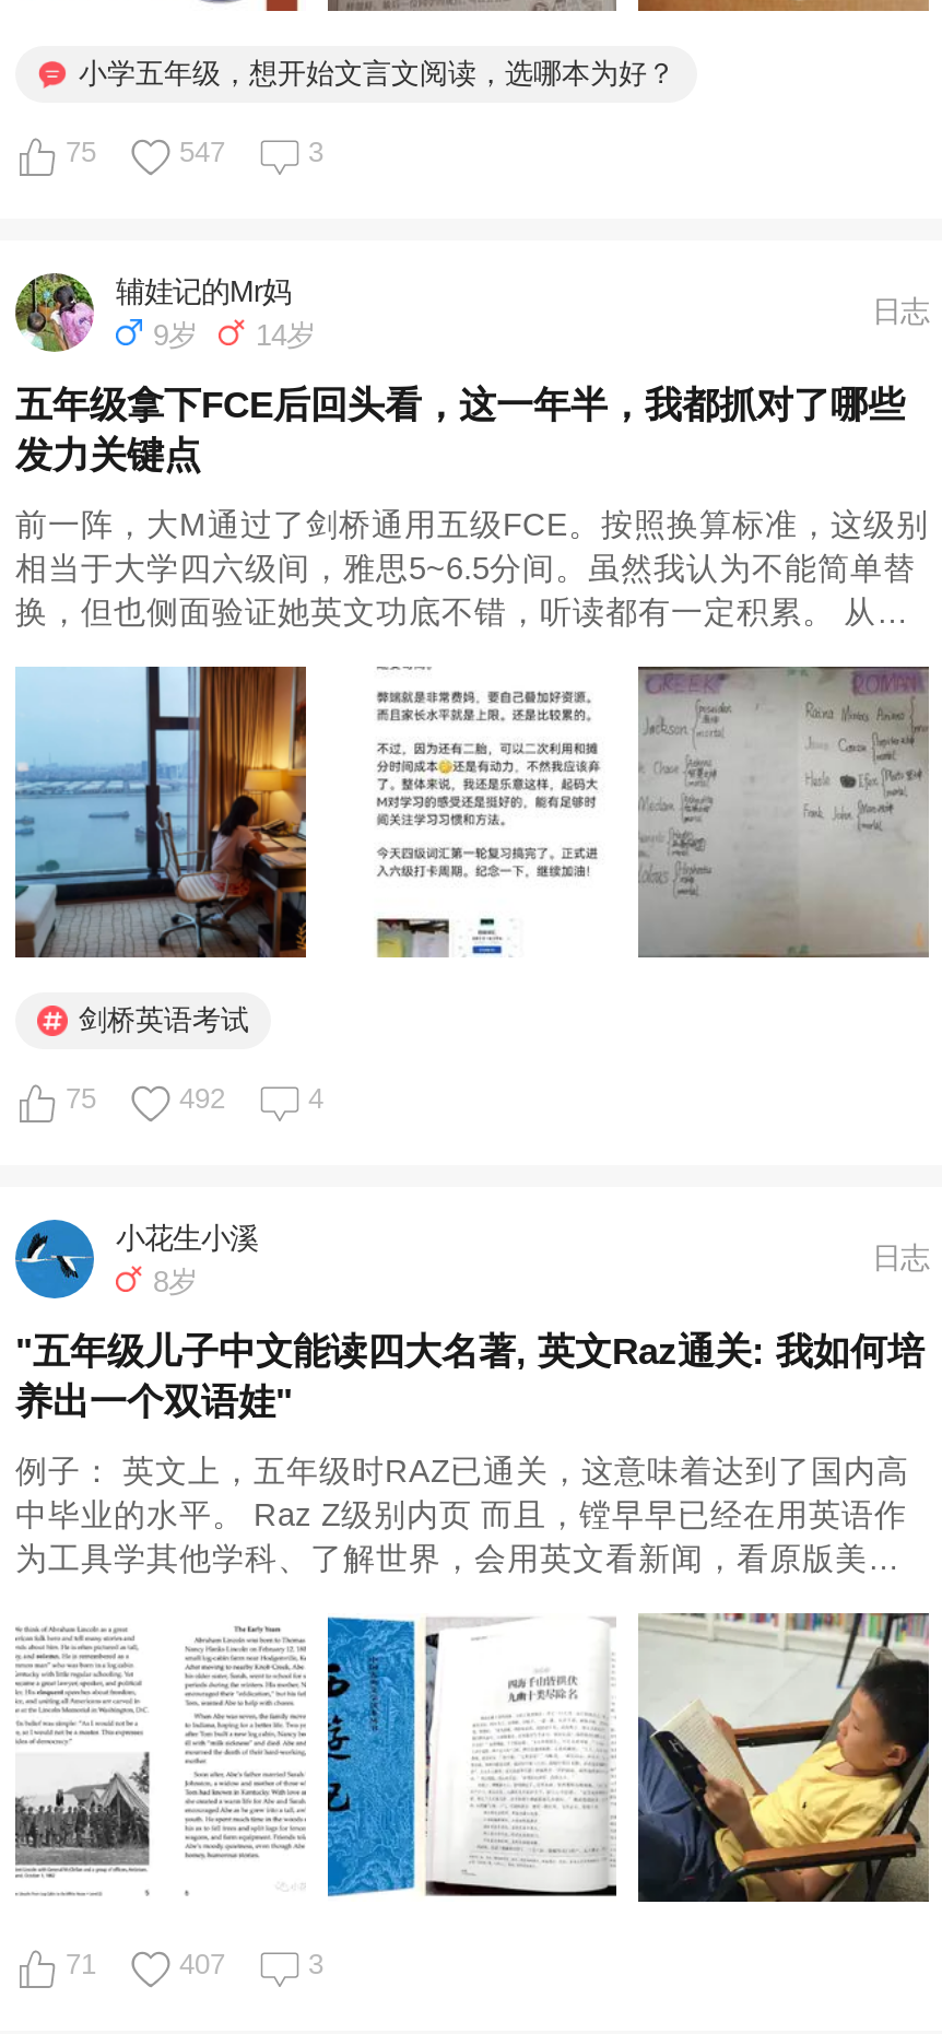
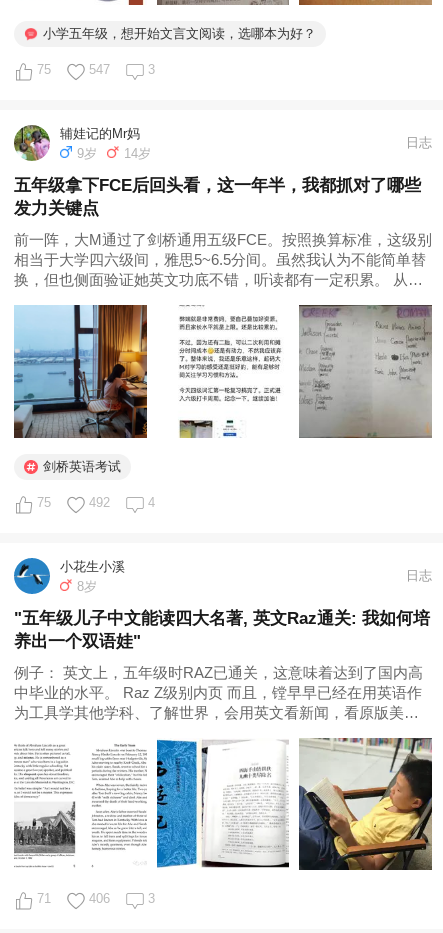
- 407
+ 406
